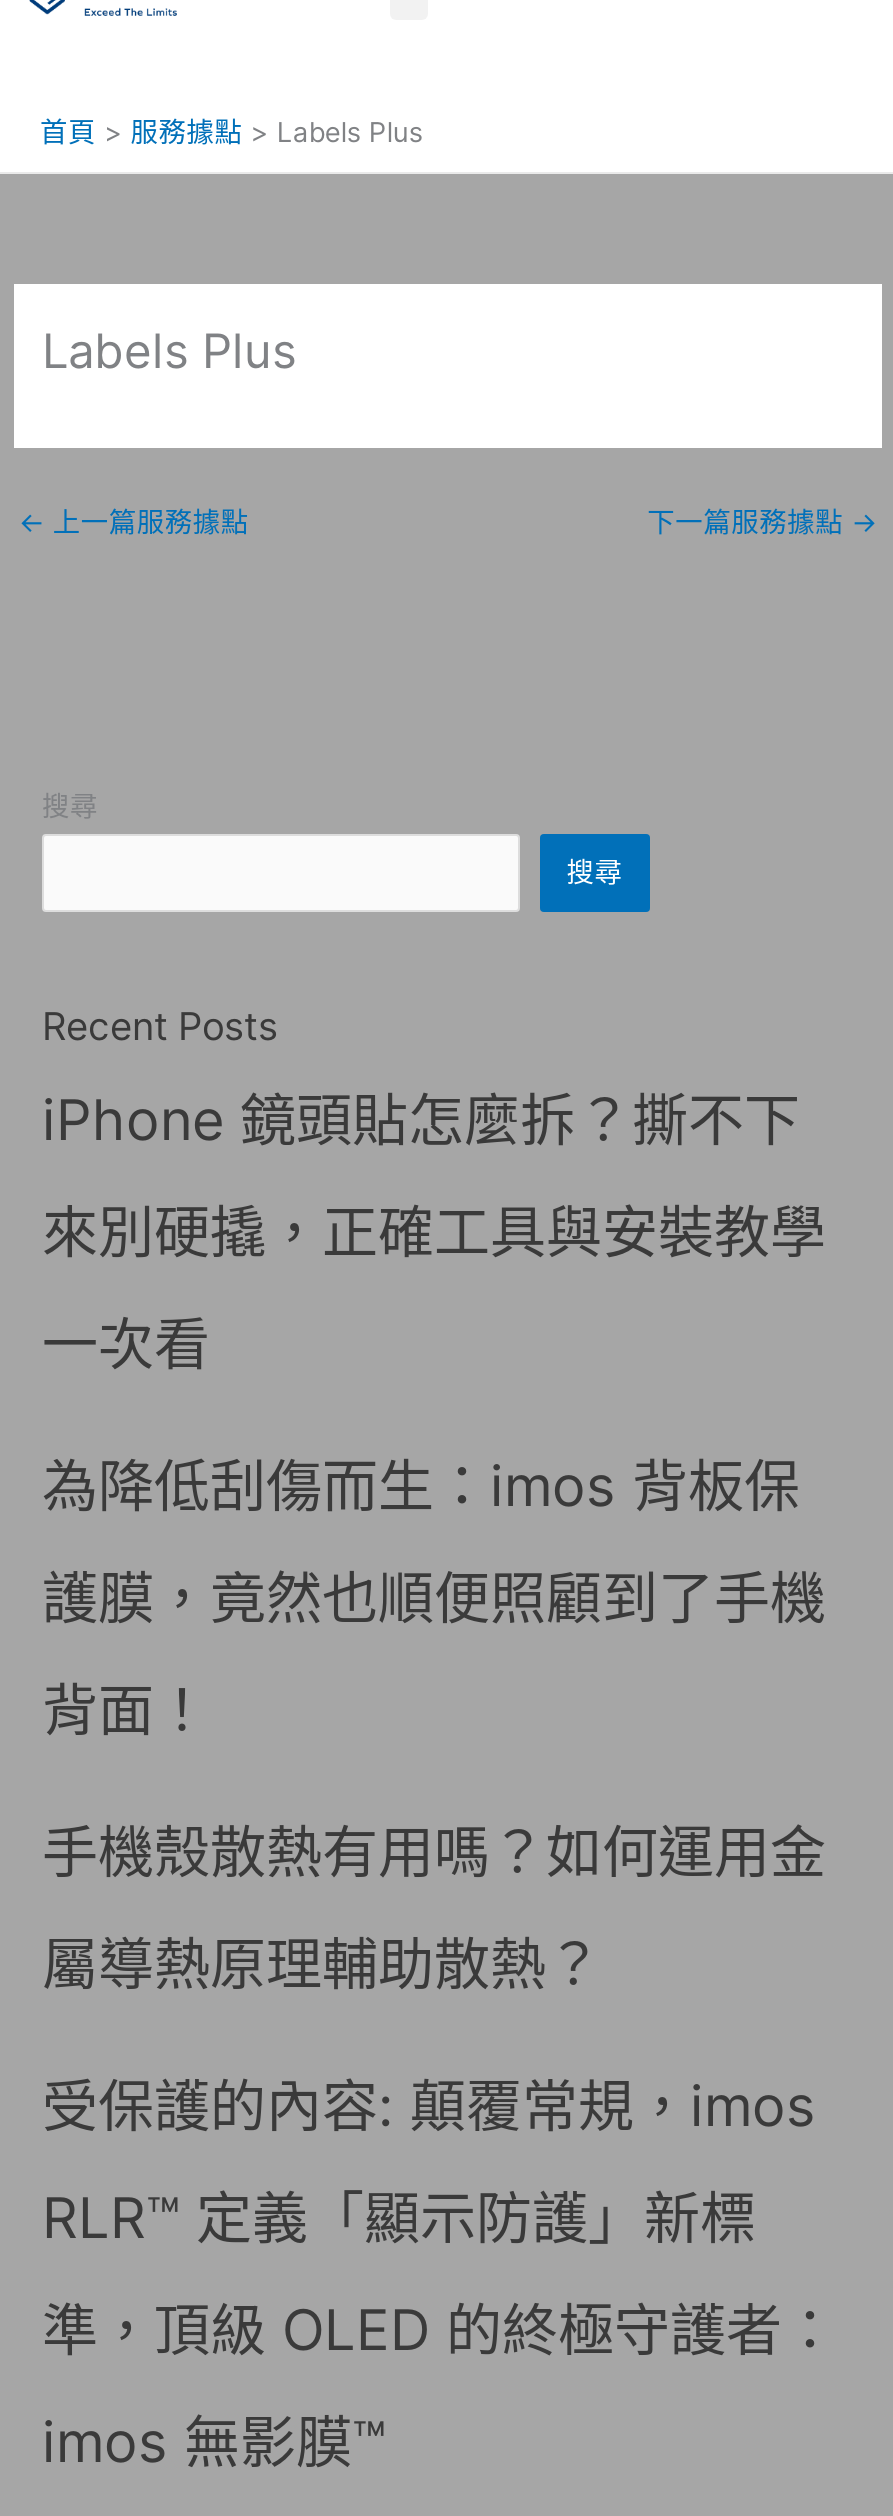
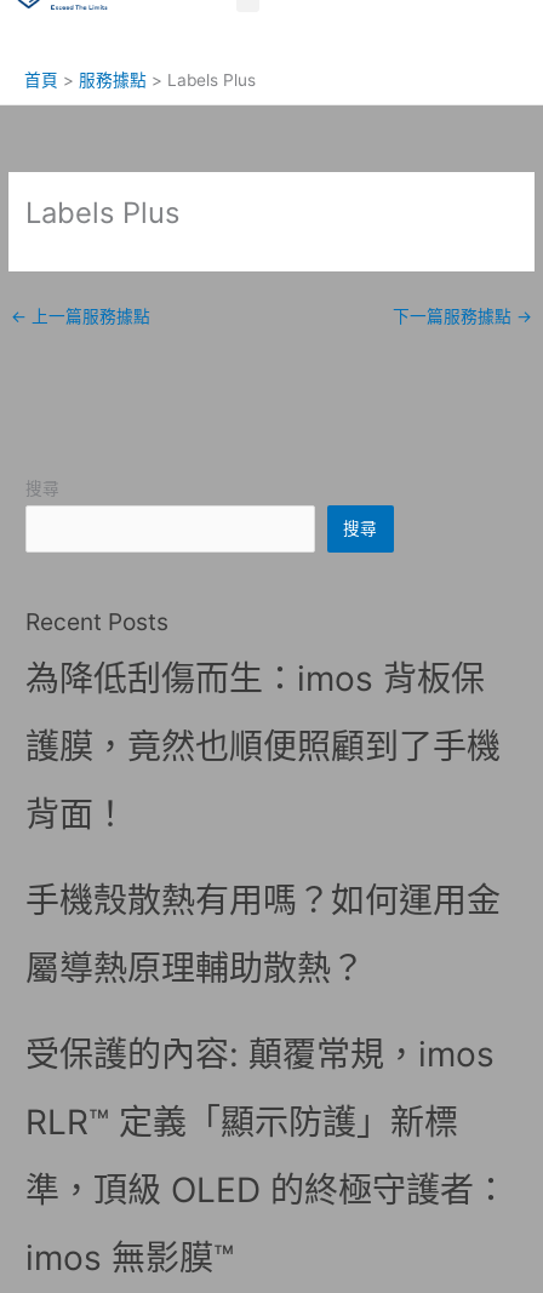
- iPhone 鏡頭貼怎麼拆？撕不下
- 來別硬撬，正確工具與安裝教學
- 一次看
